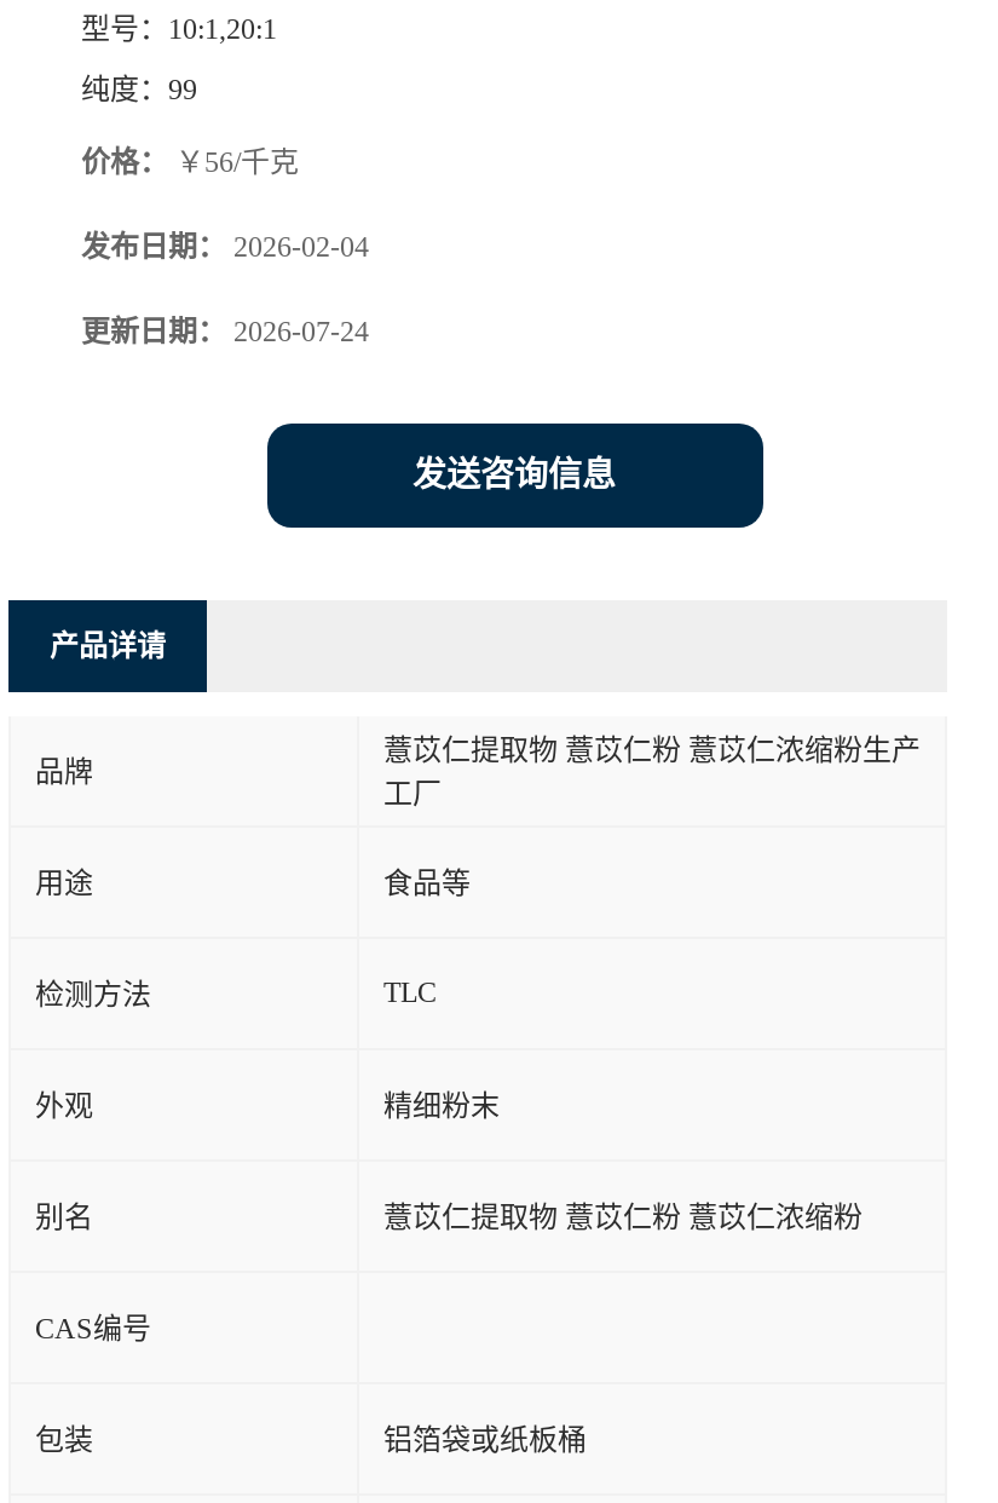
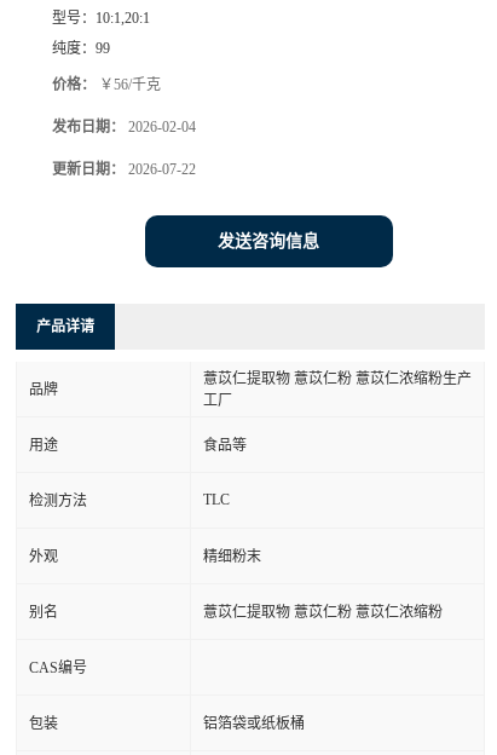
- 更新日期：2026-07-24
+ 更新日期：2026-07-22
